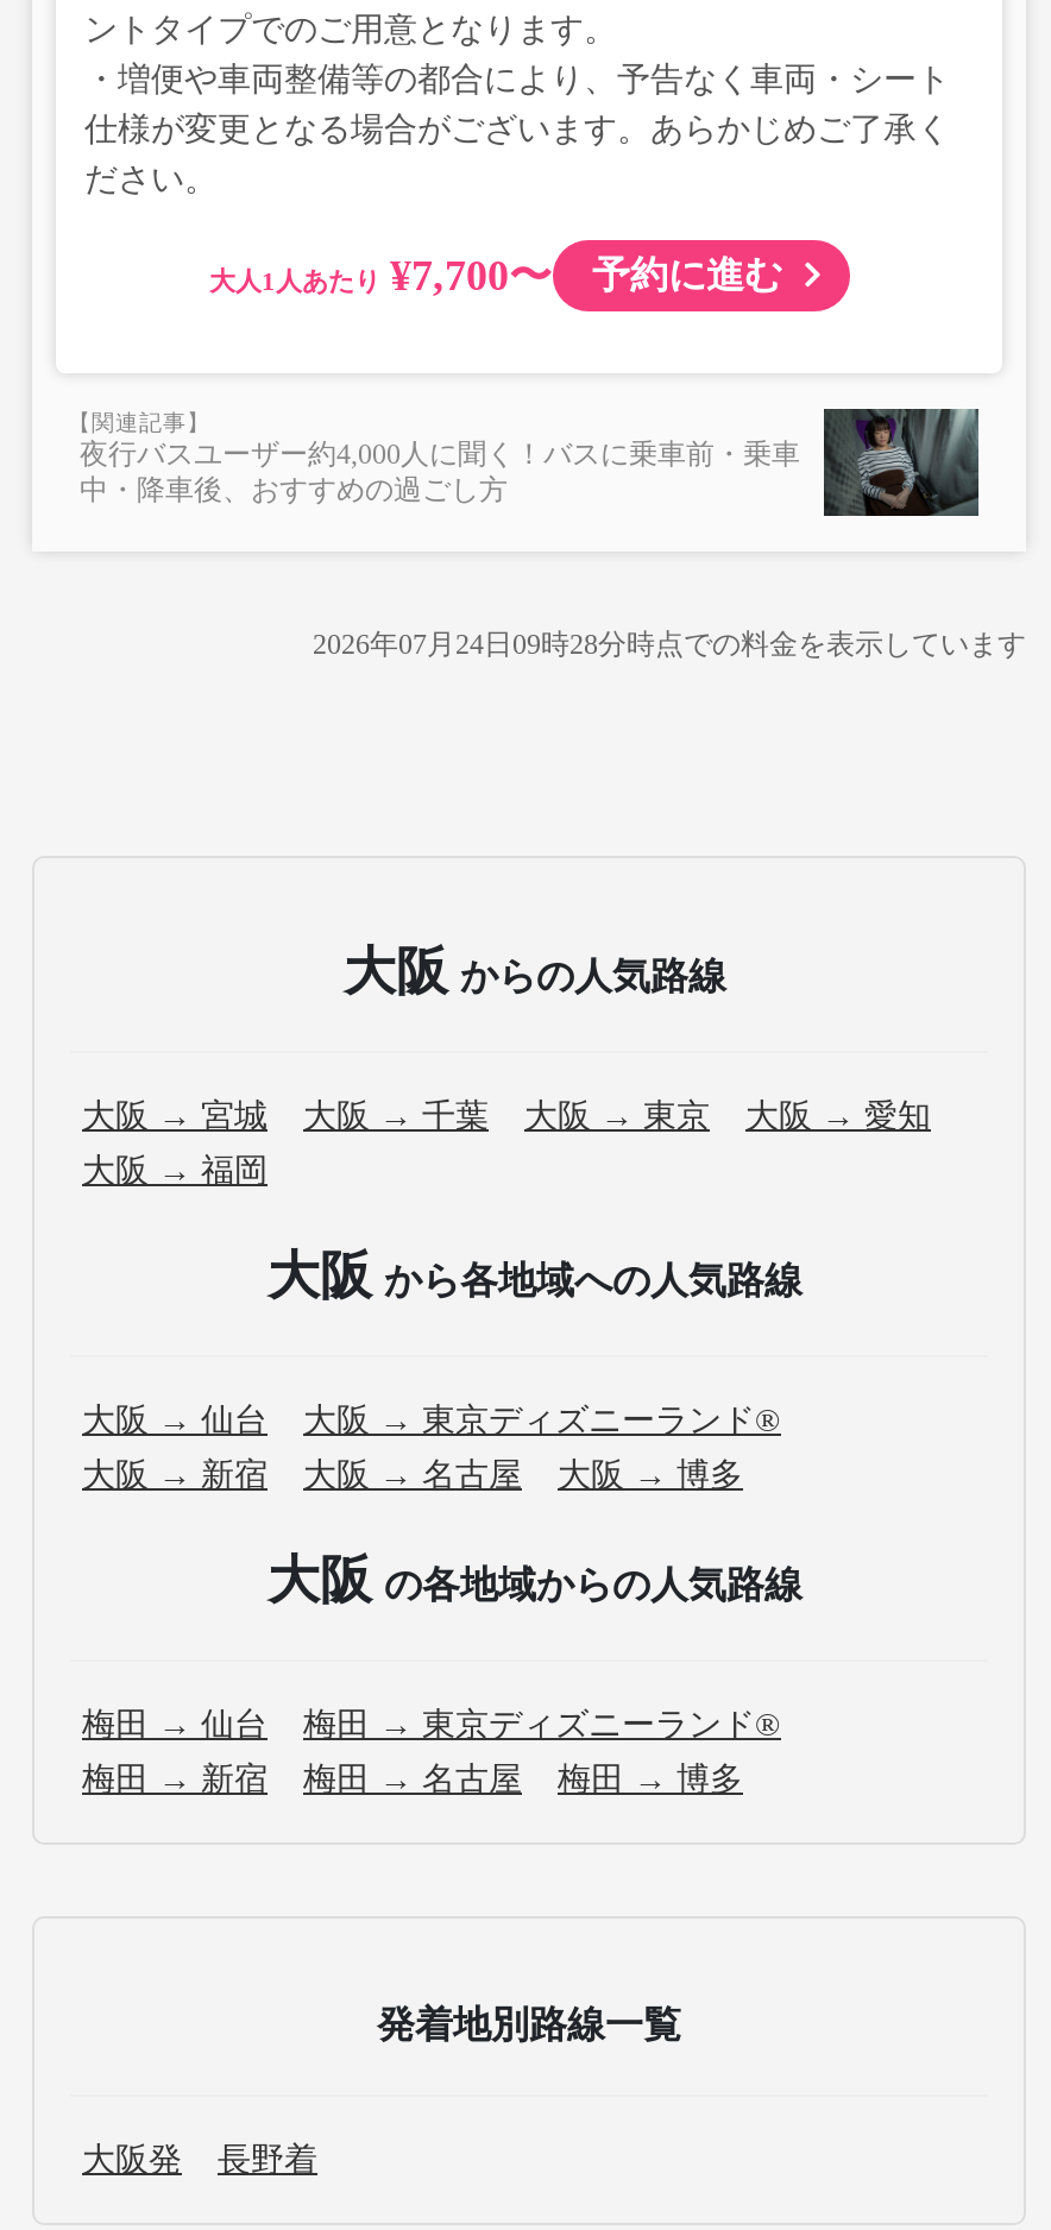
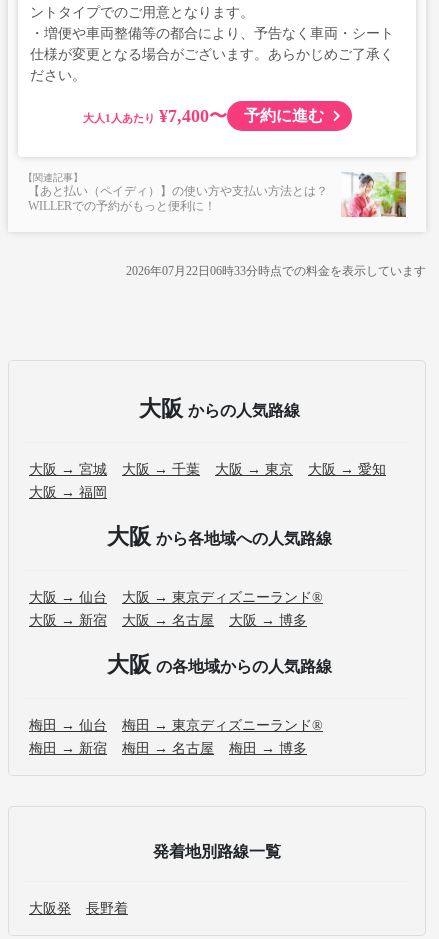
- ¥7,700〜 予約に進む
+ ¥7,400〜 予約に進む

- [image]
- 夜行バスユーザー約4,000人に聞く！バスに乗車前・乗車
- 中・降車後、おすすめの過ごし方
+ [image]
+ 【あと払い（ペイディ）】の使い方や支払い方法とは？
+ WILLERでの予約がもっと便利に！

- 2026年07月24日09時28分時点での料金を表示しています
+ 2026年07月22日06時33分時点での料金を表示しています
